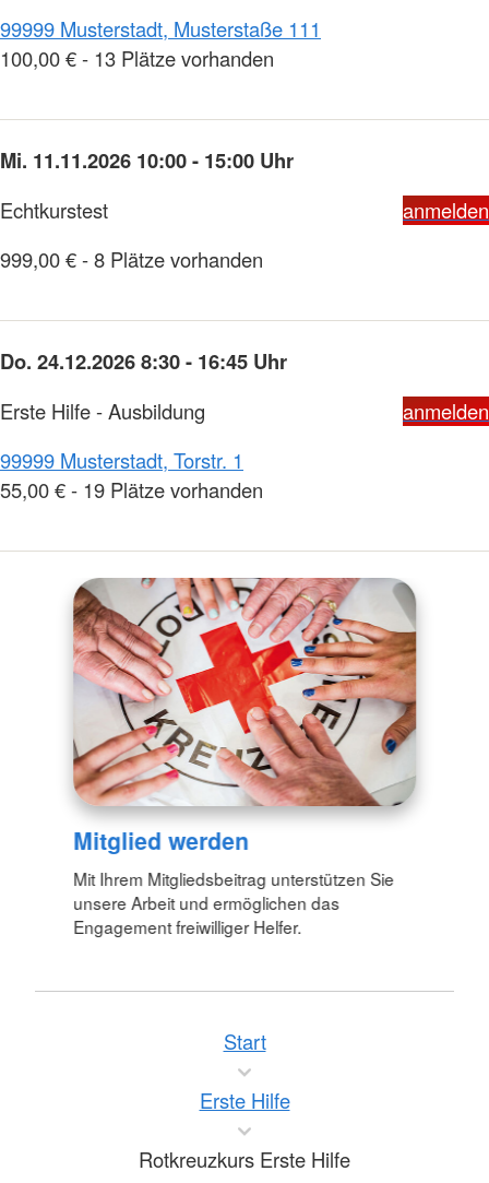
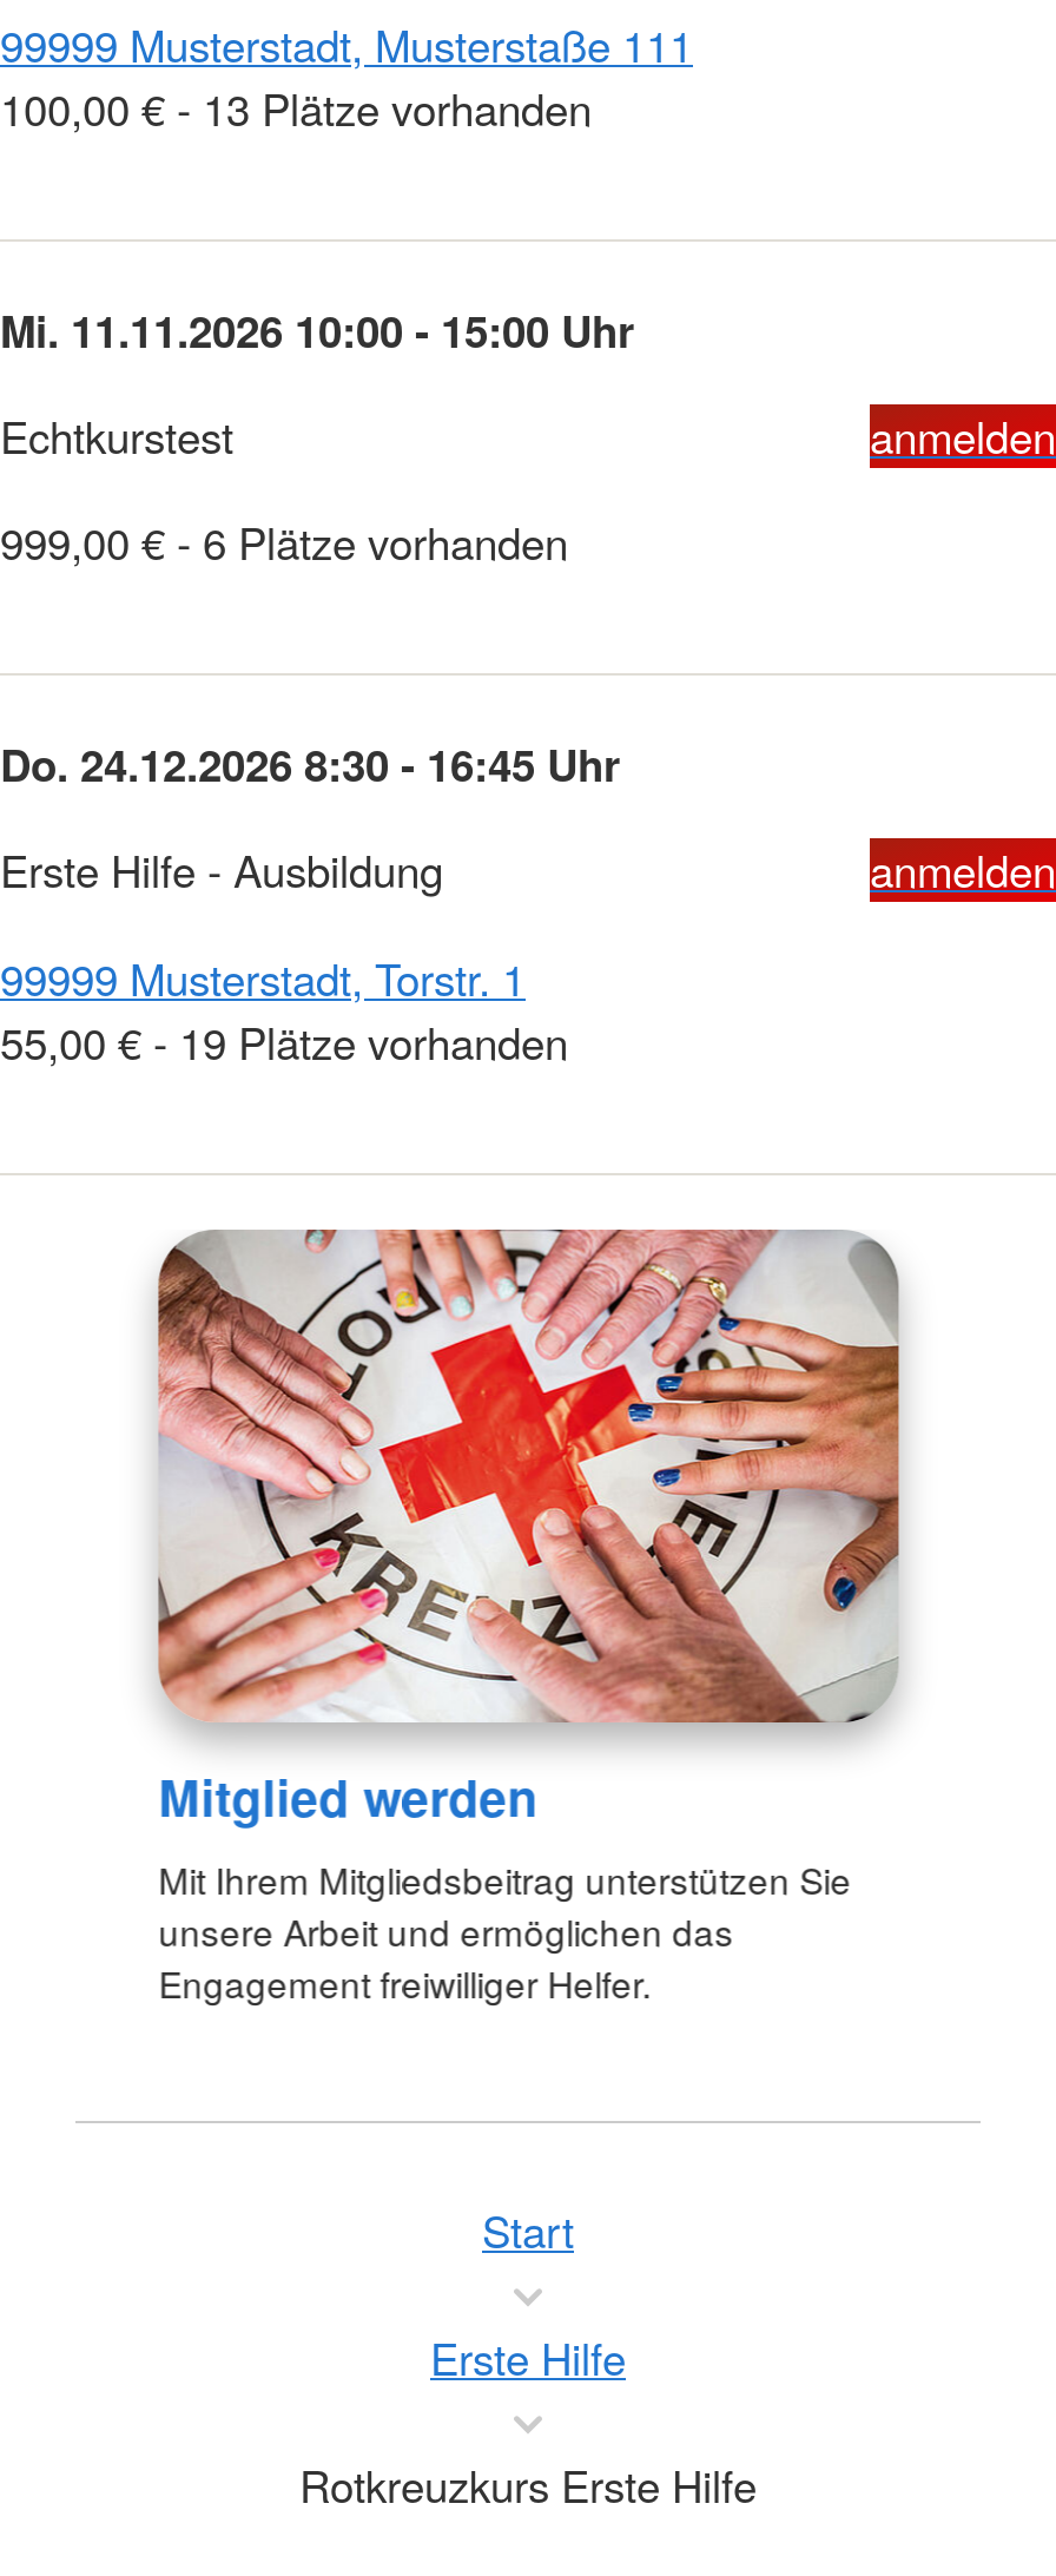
- 999,00 € - 8 Plätze vorhanden
+ 999,00 € - 6 Plätze vorhanden
